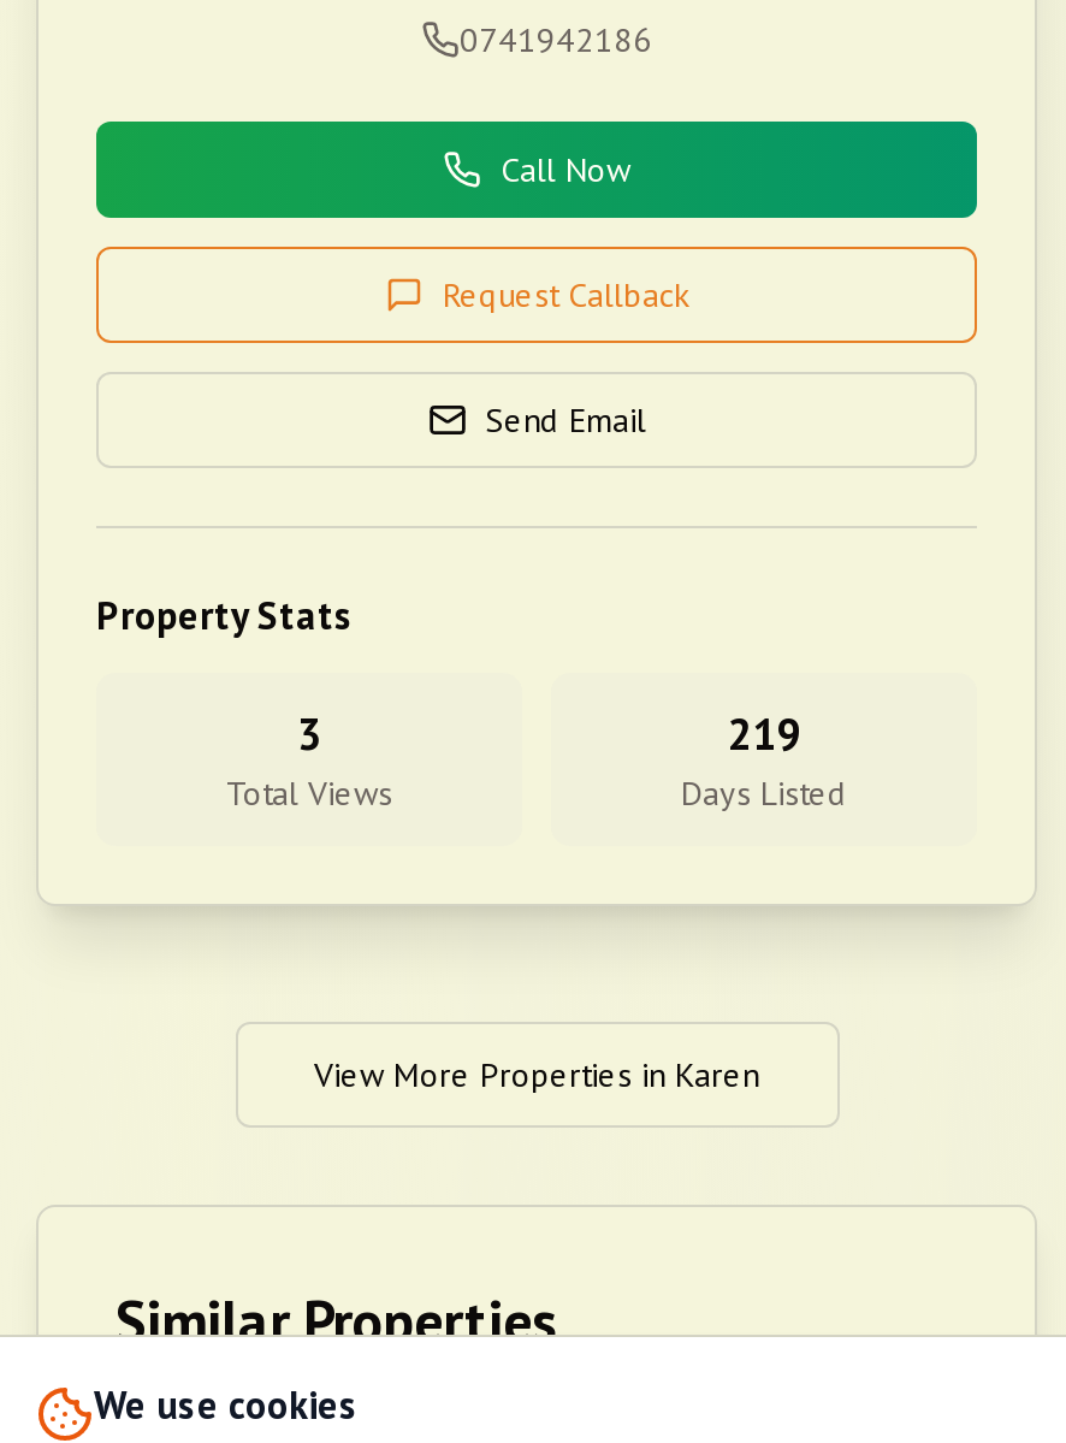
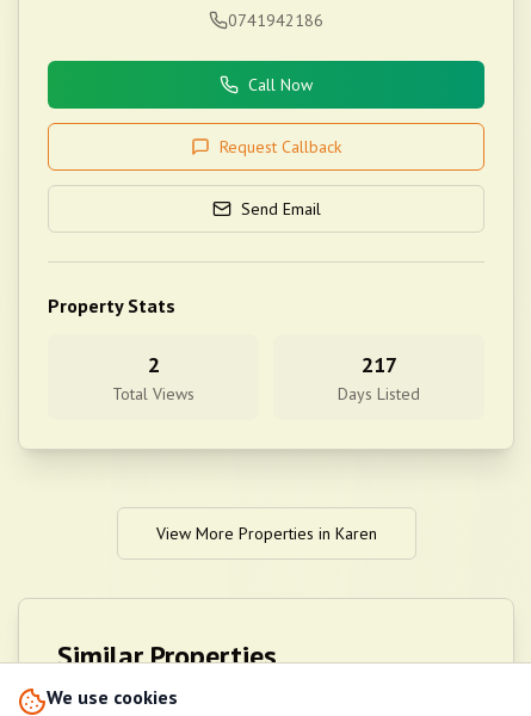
- 3
+ 2

- 219
+ 217
